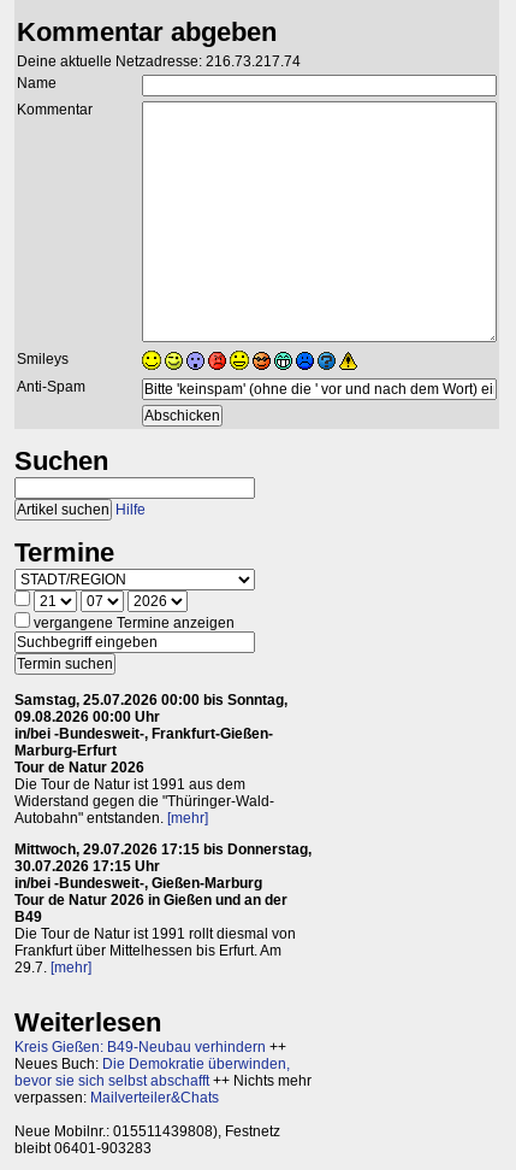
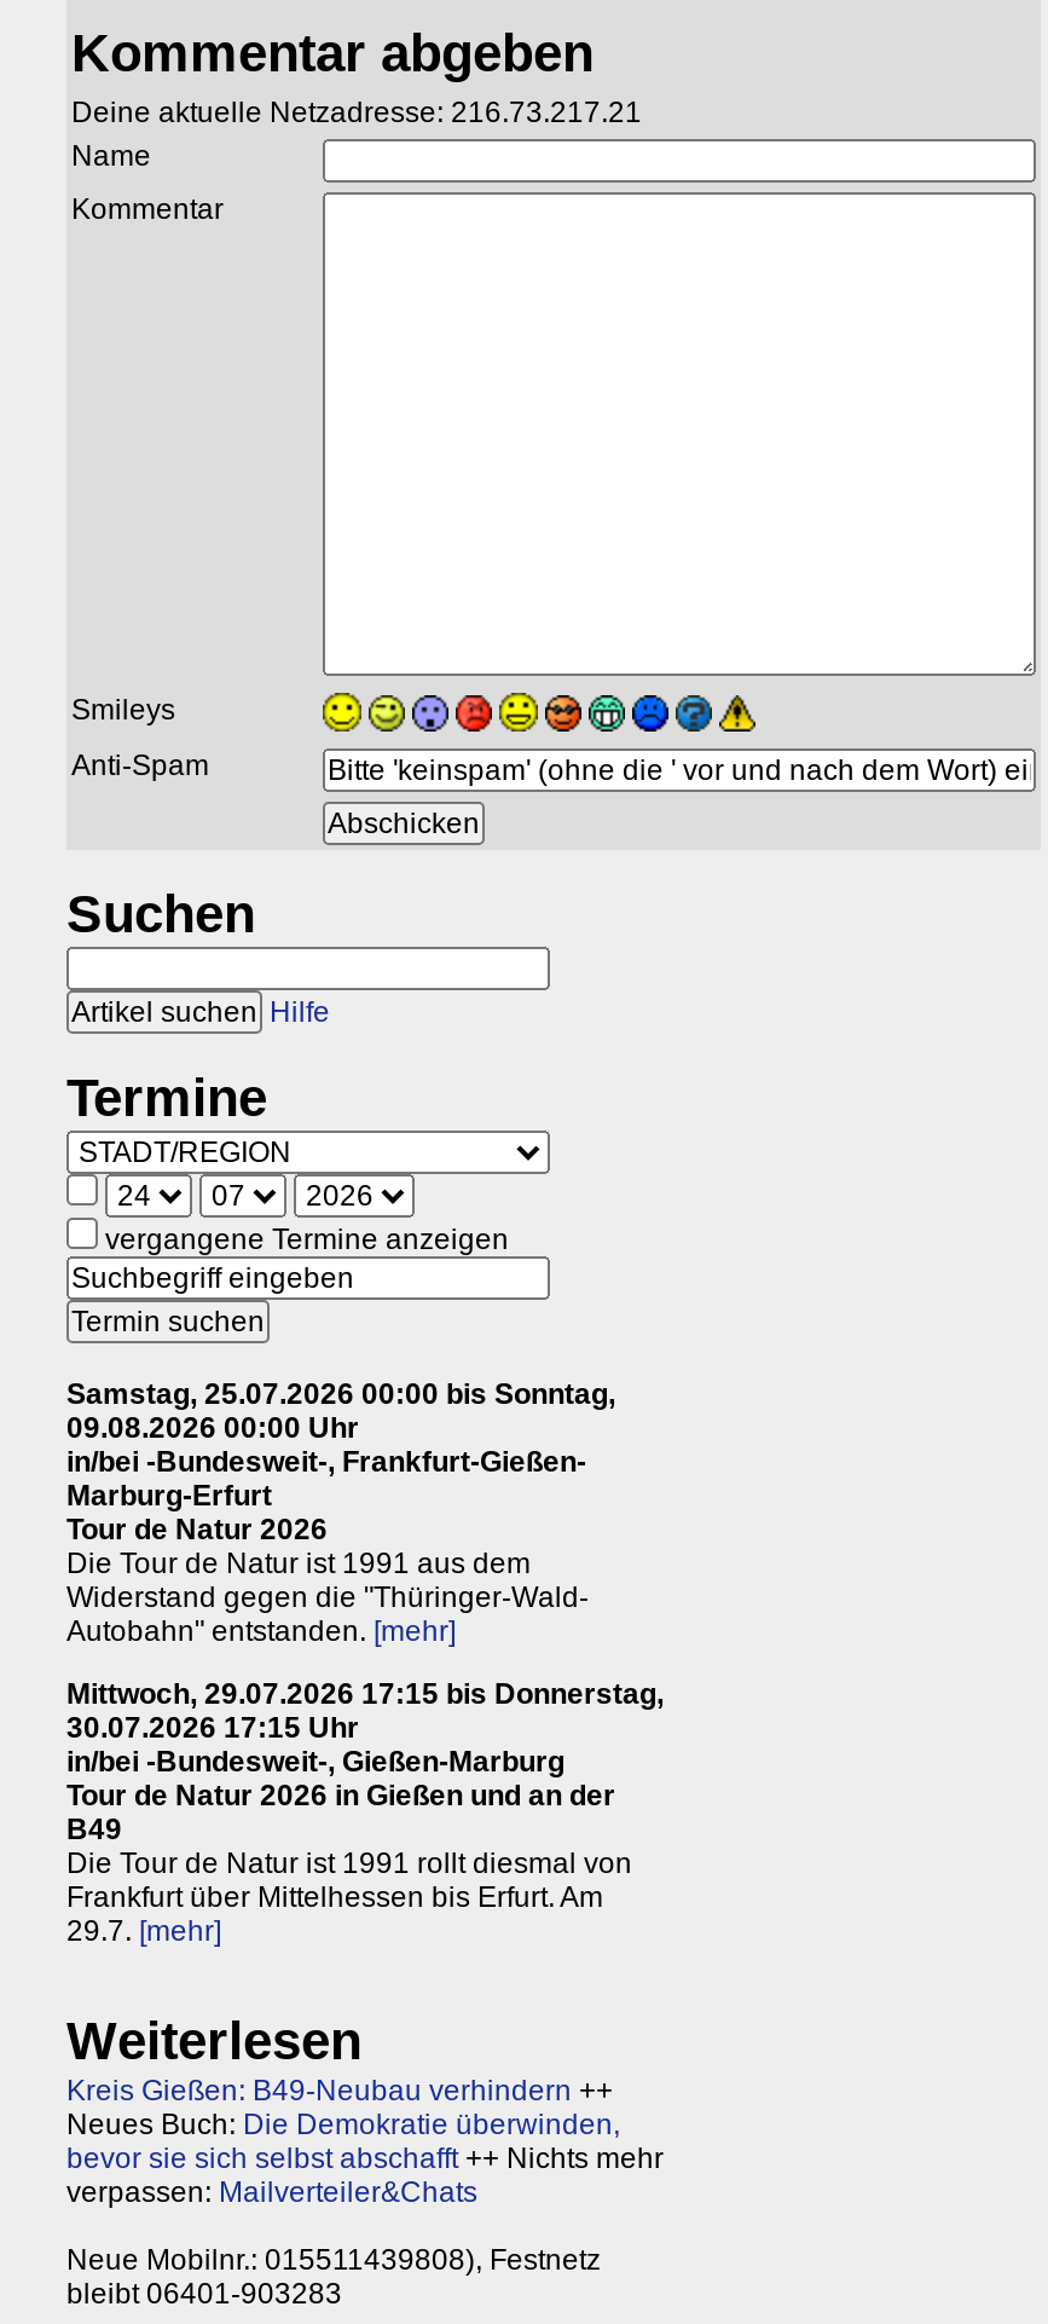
- Deine aktuelle Netzadresse: 216.73.217.74
+ Deine aktuelle Netzadresse: 216.73.217.21
